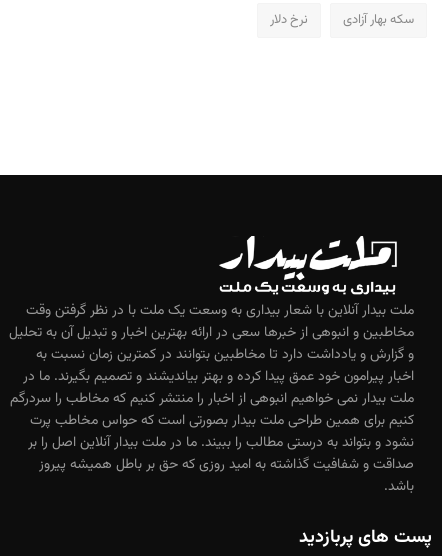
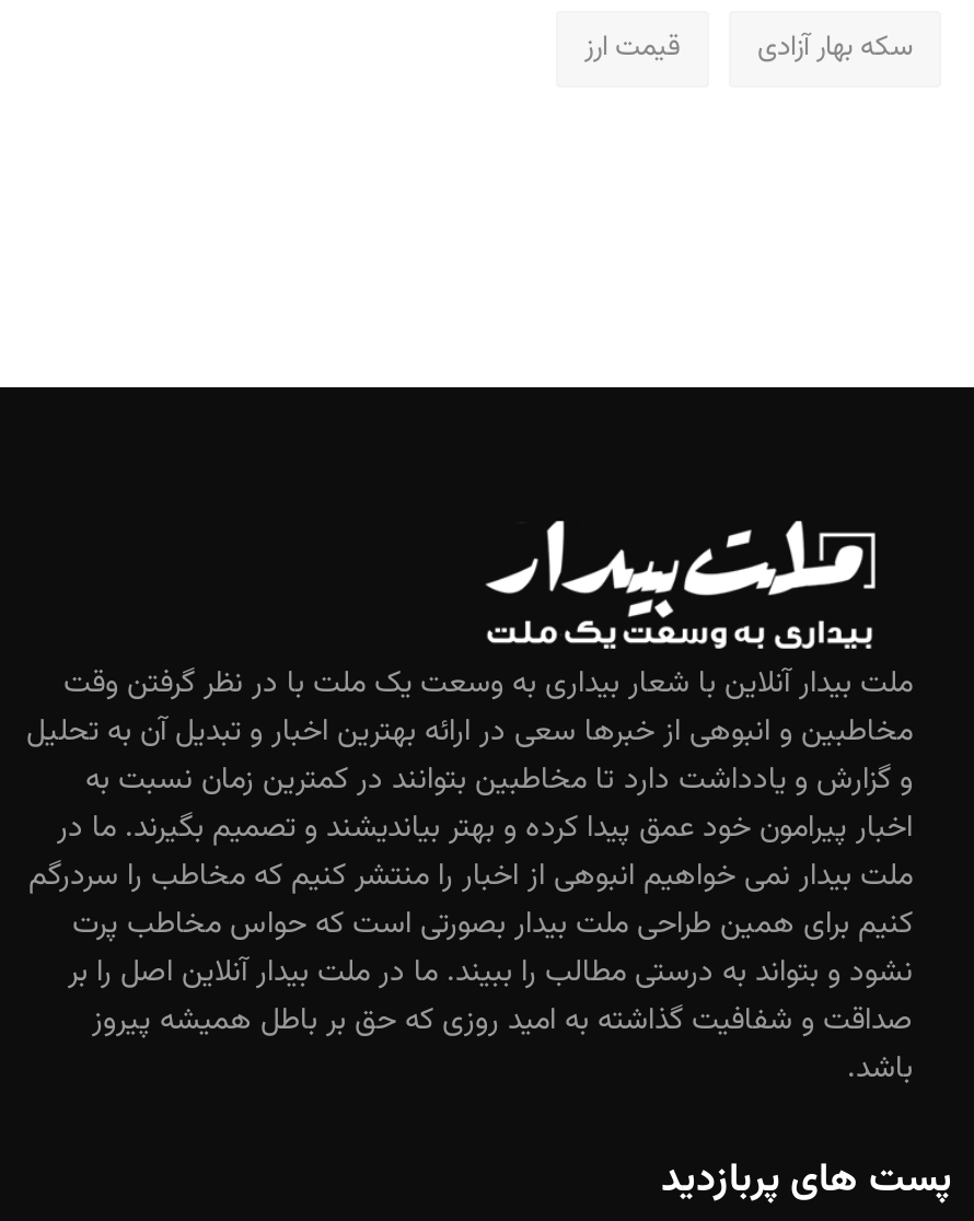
- نرخ دلار
+ قیمت ارز
